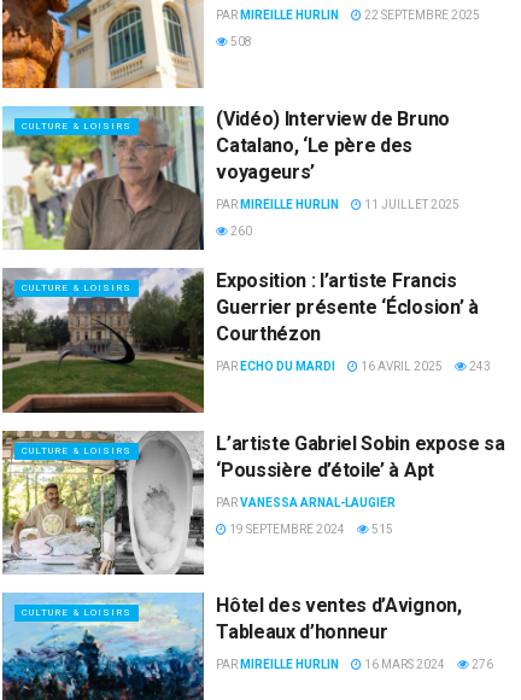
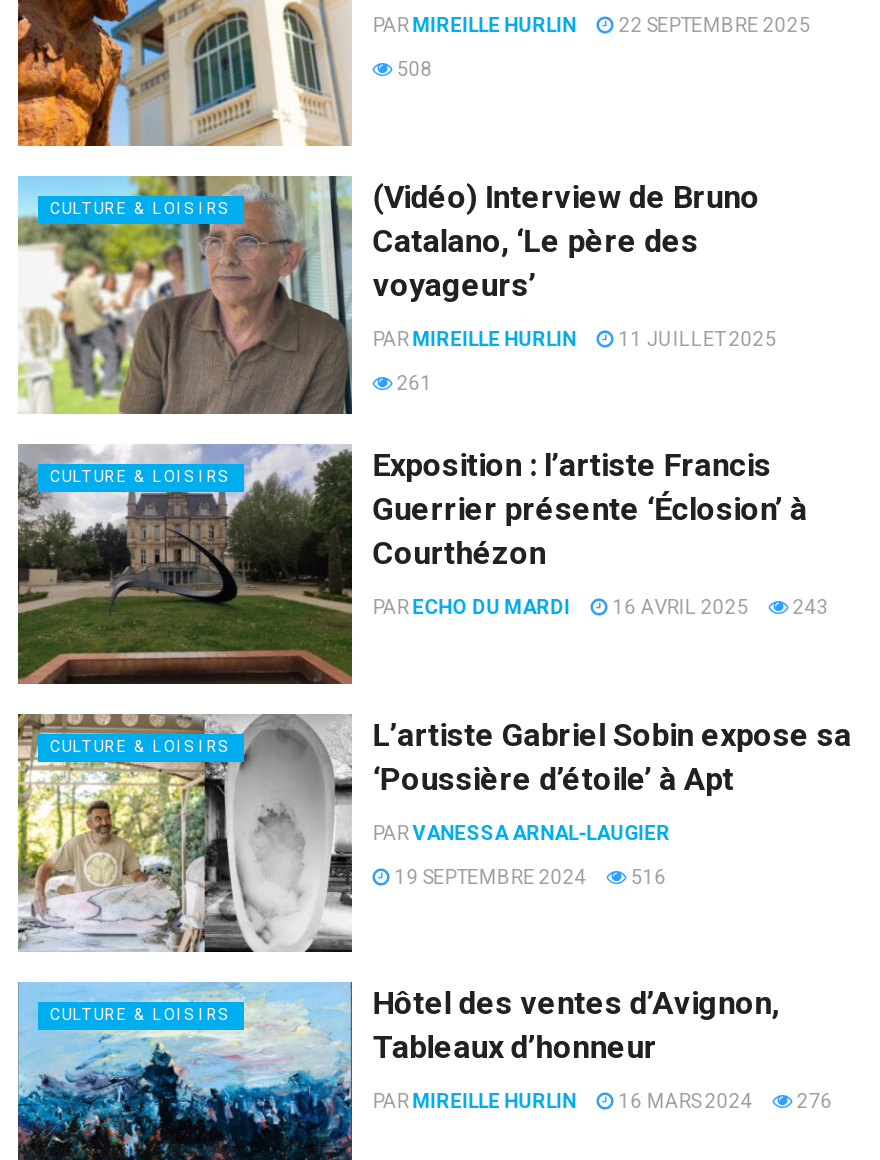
- 260
+ 261

- 19 SEPTEMBRE 2024 515
+ 19 SEPTEMBRE 2024 516
